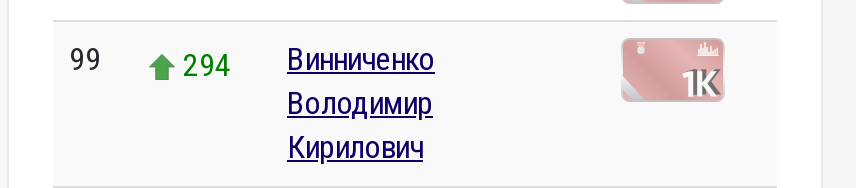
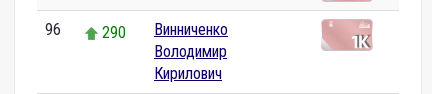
- 99
+ 96

- 294
+ 290
